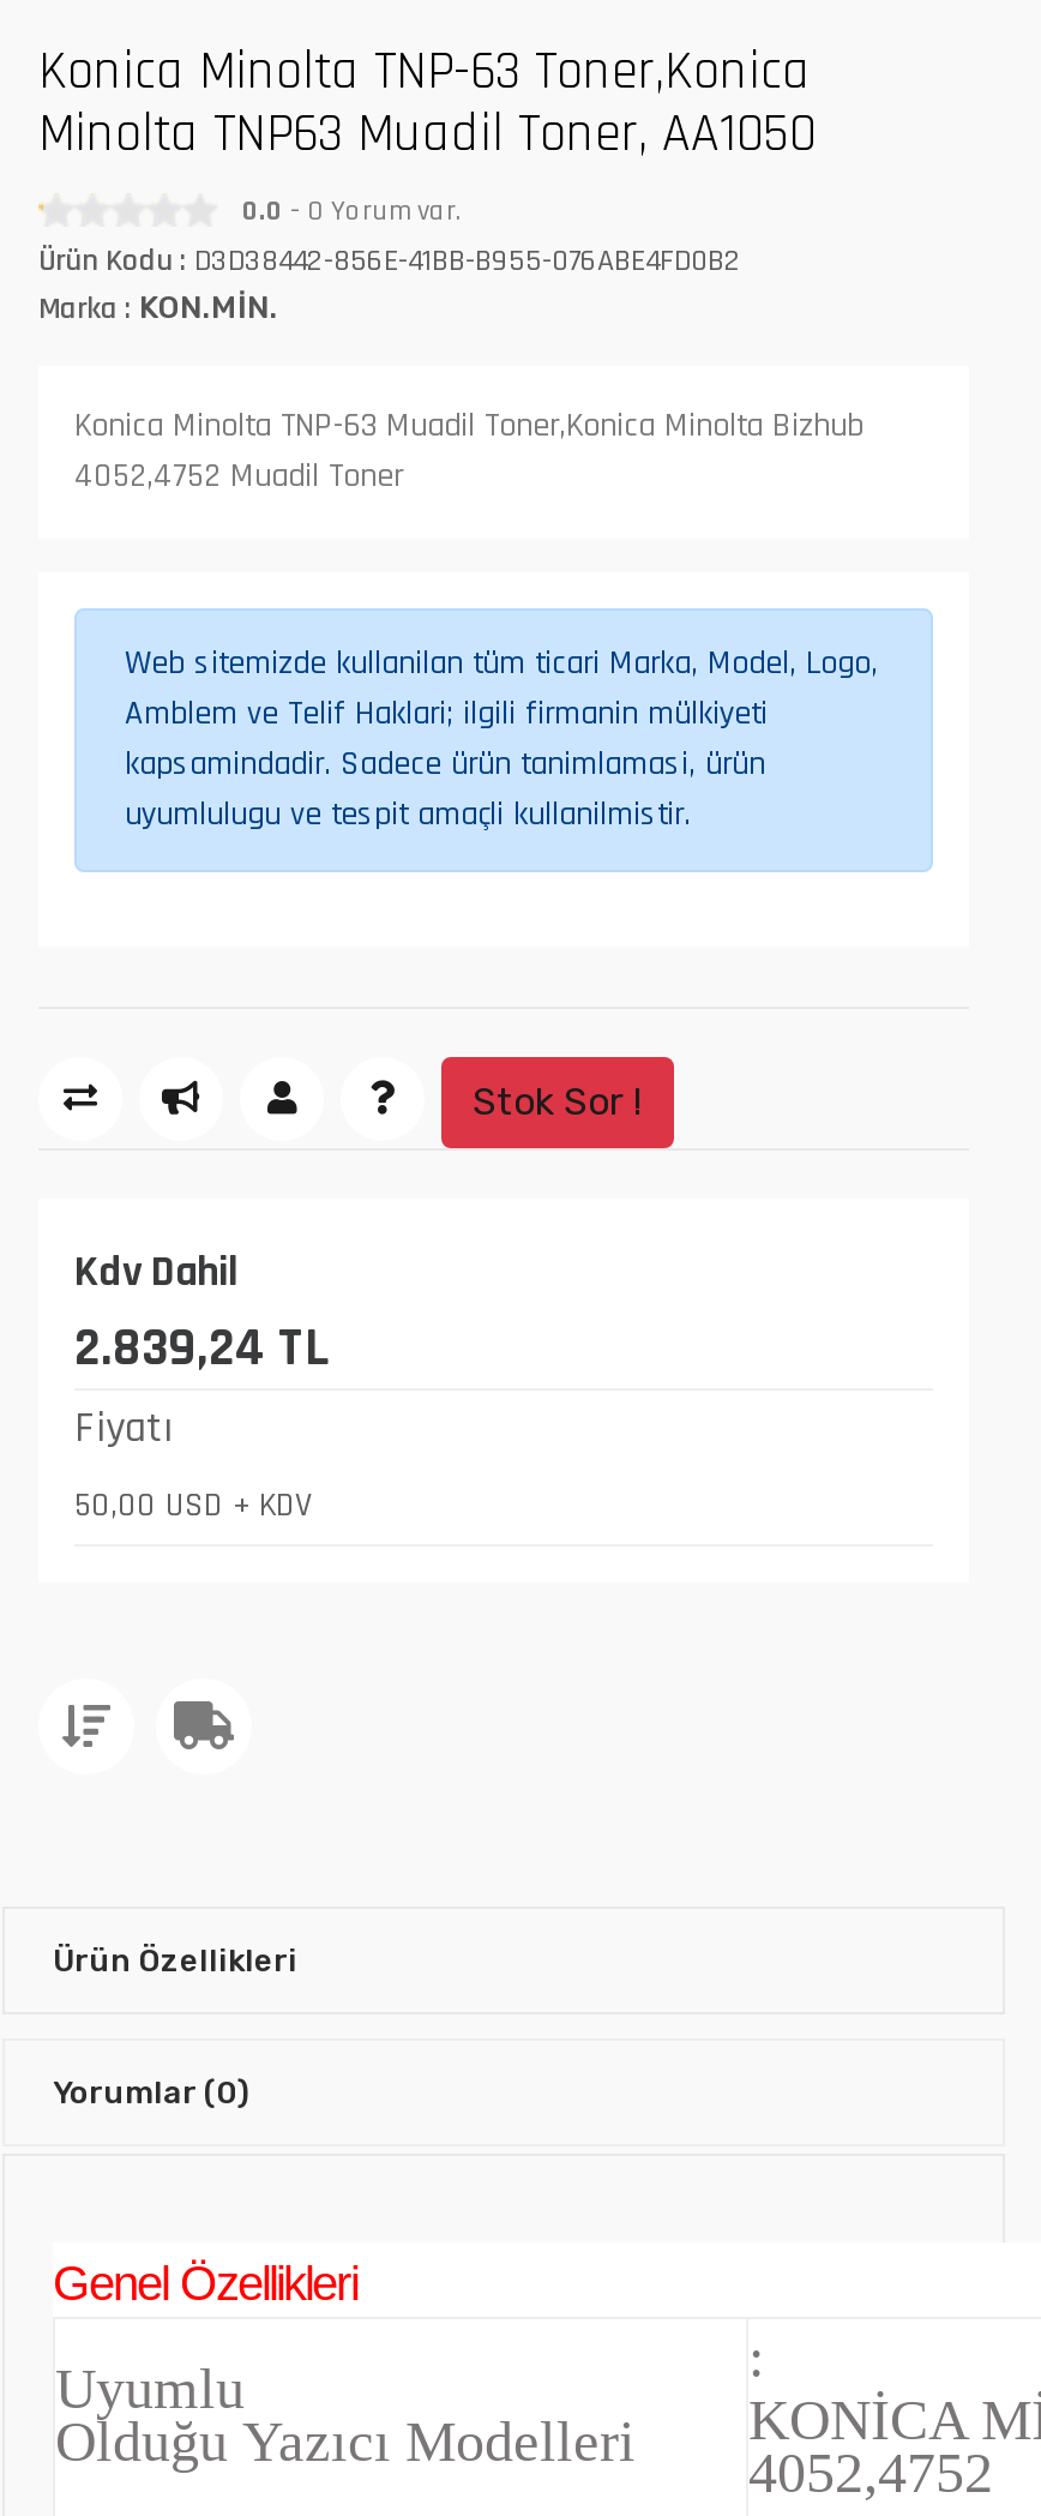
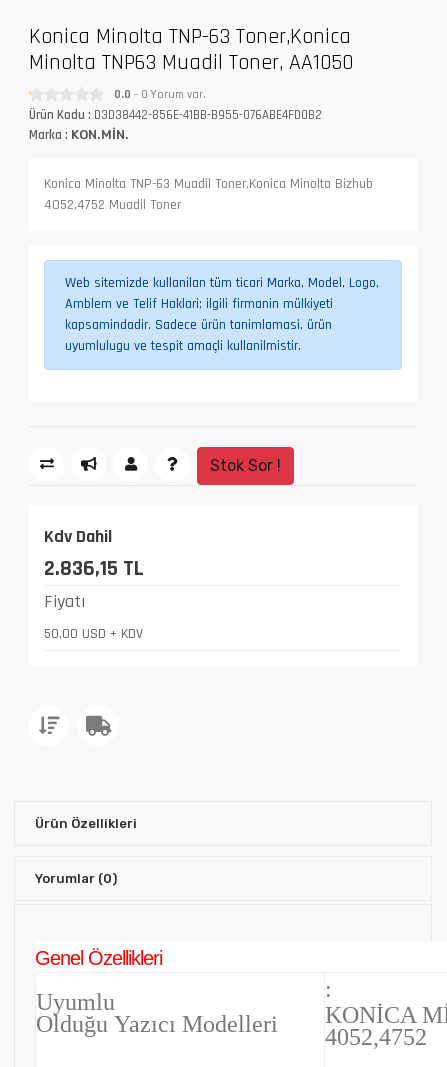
- 2.839,24 TL
+ 2.836,15 TL
